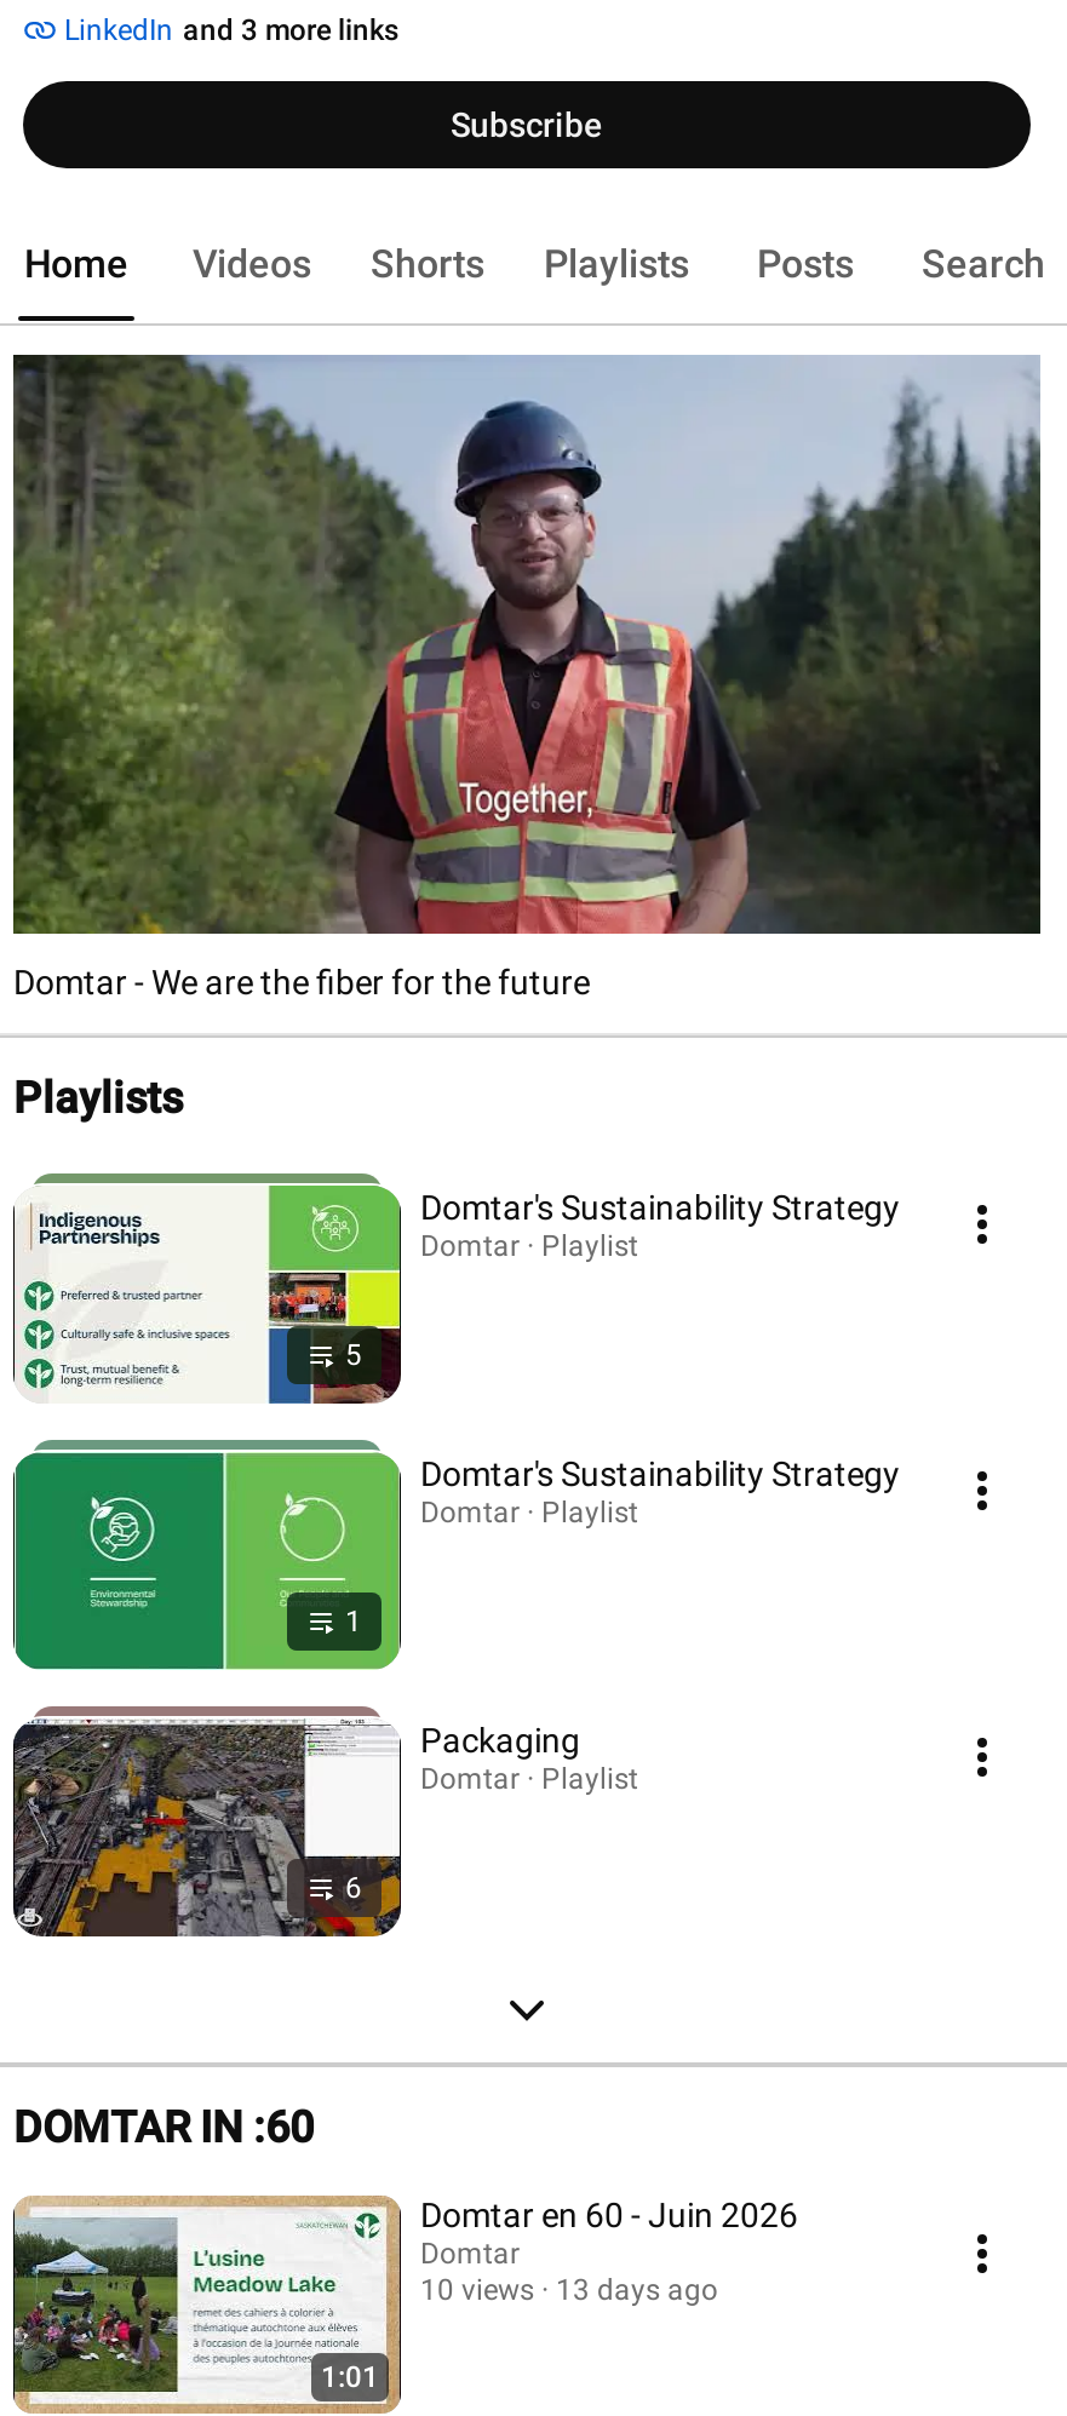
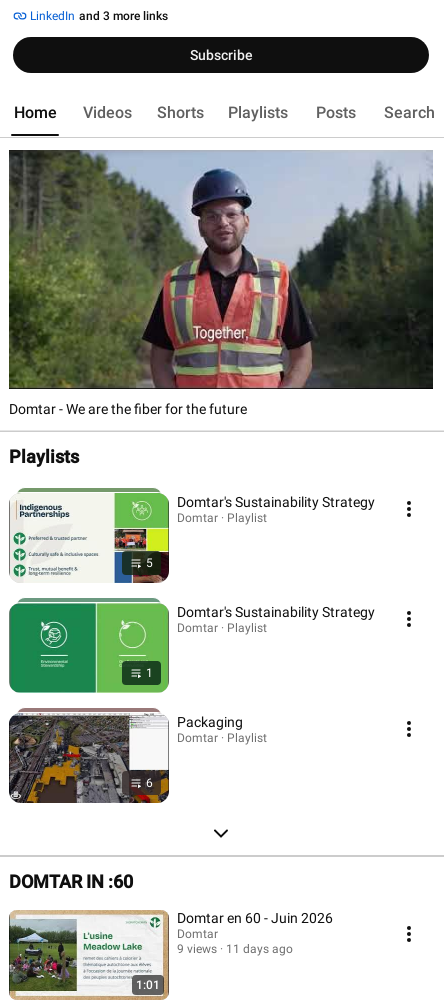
- 10 views
+ 9 views

- 13 days ago
+ 11 days ago
